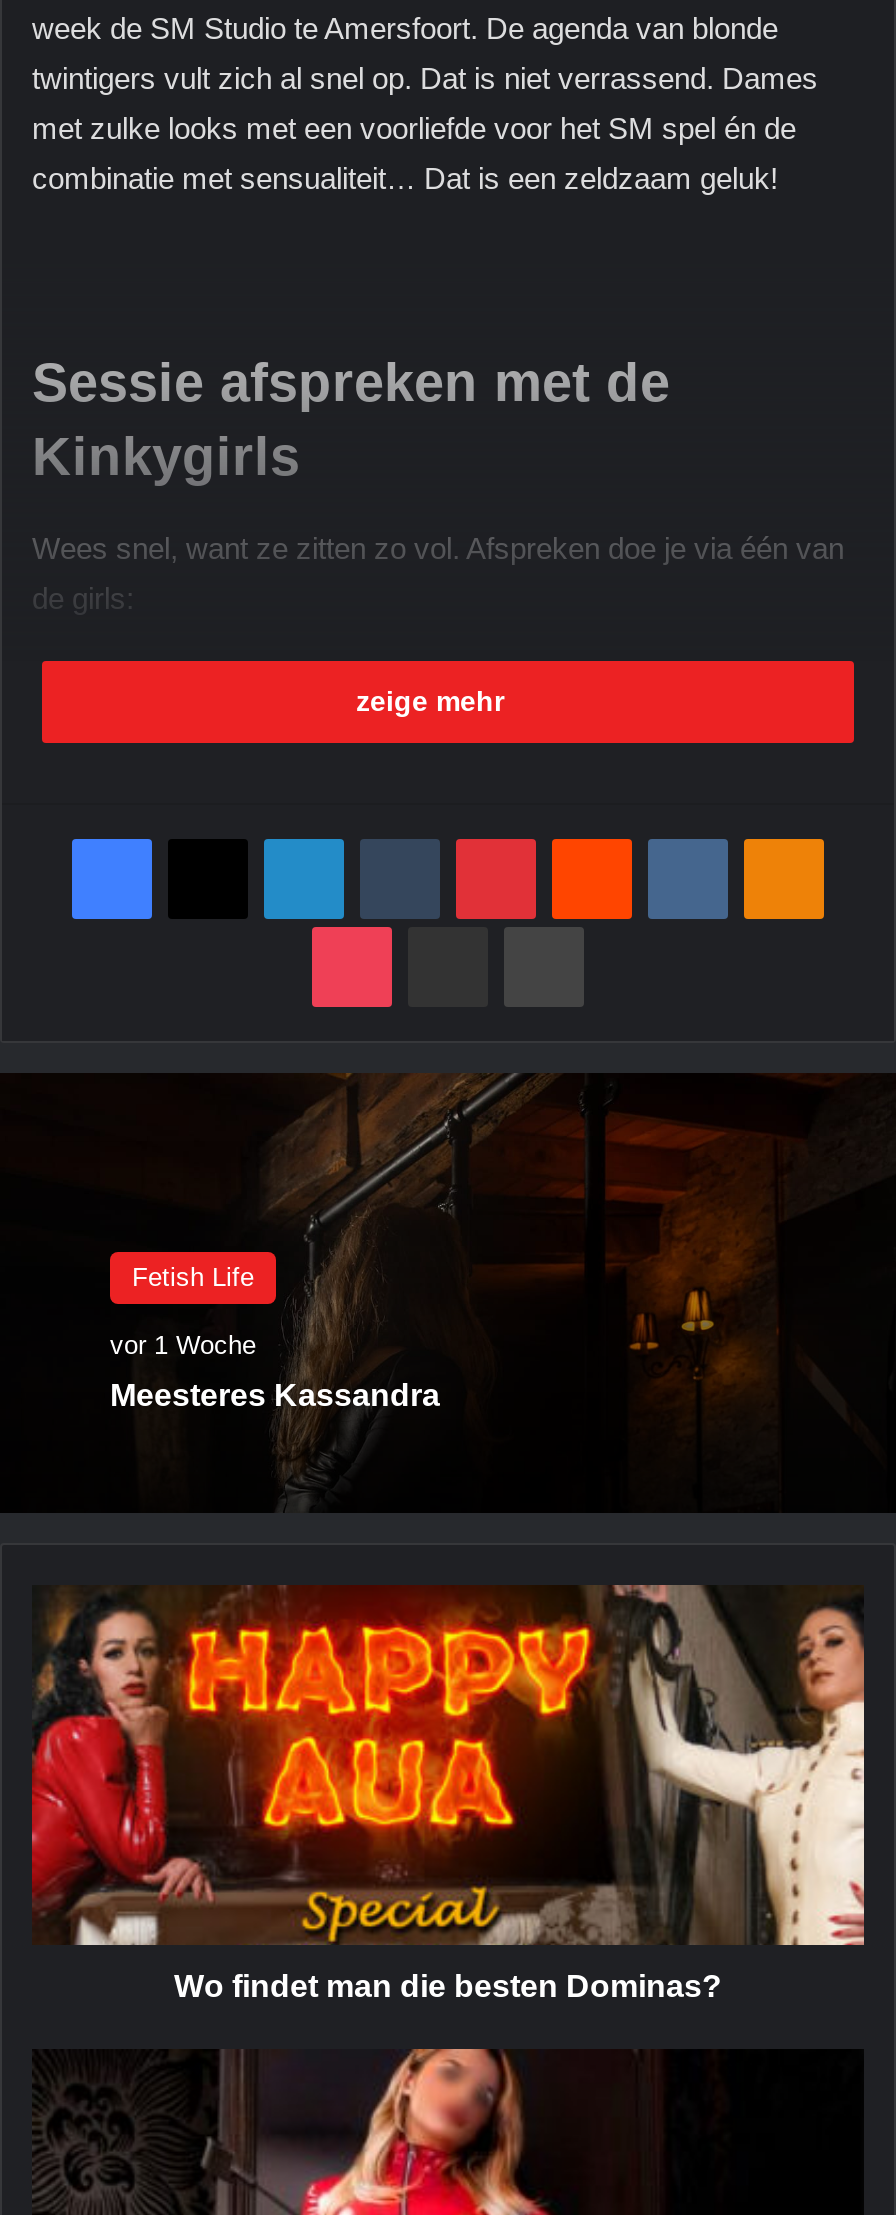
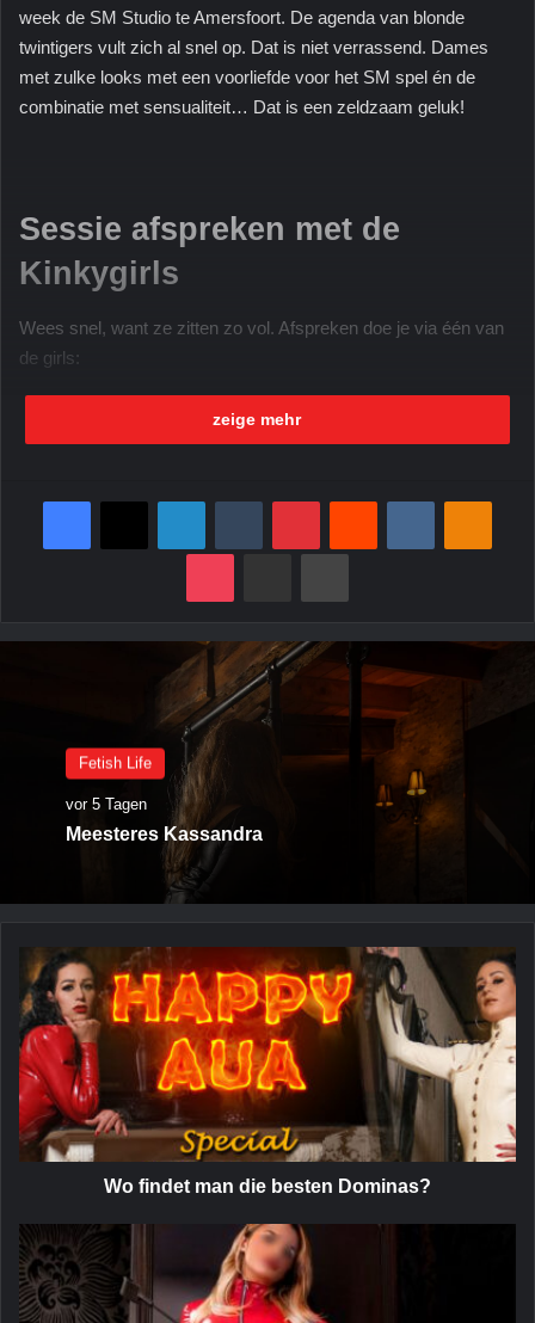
- vor 1 Woche
+ vor 5 Tagen
